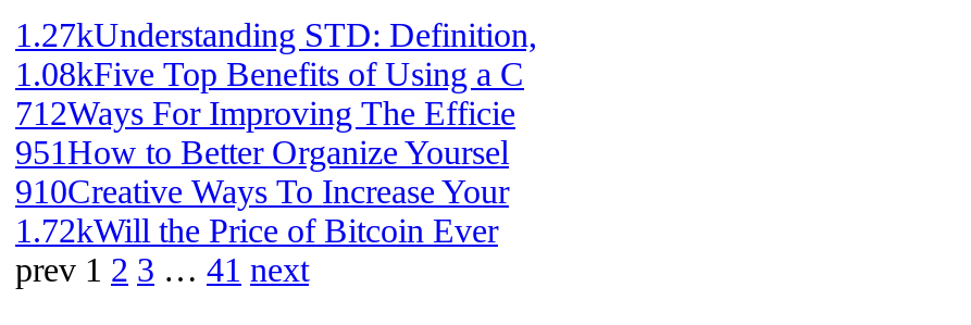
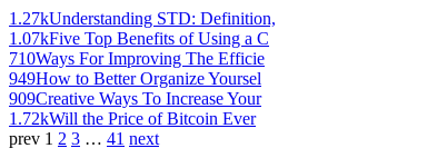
- 1.08kFive Top Benefits of Using a C
+ 1.07kFive Top Benefits of Using a C

- 712Ways For Improving The Efficie
+ 710Ways For Improving The Efficie

- 951 How to Better Organize Yoursel
+ 949 How to Better Organize Yoursel

- 910Creative Ways To Increase Your
+ 909Creative Ways To Increase Your
